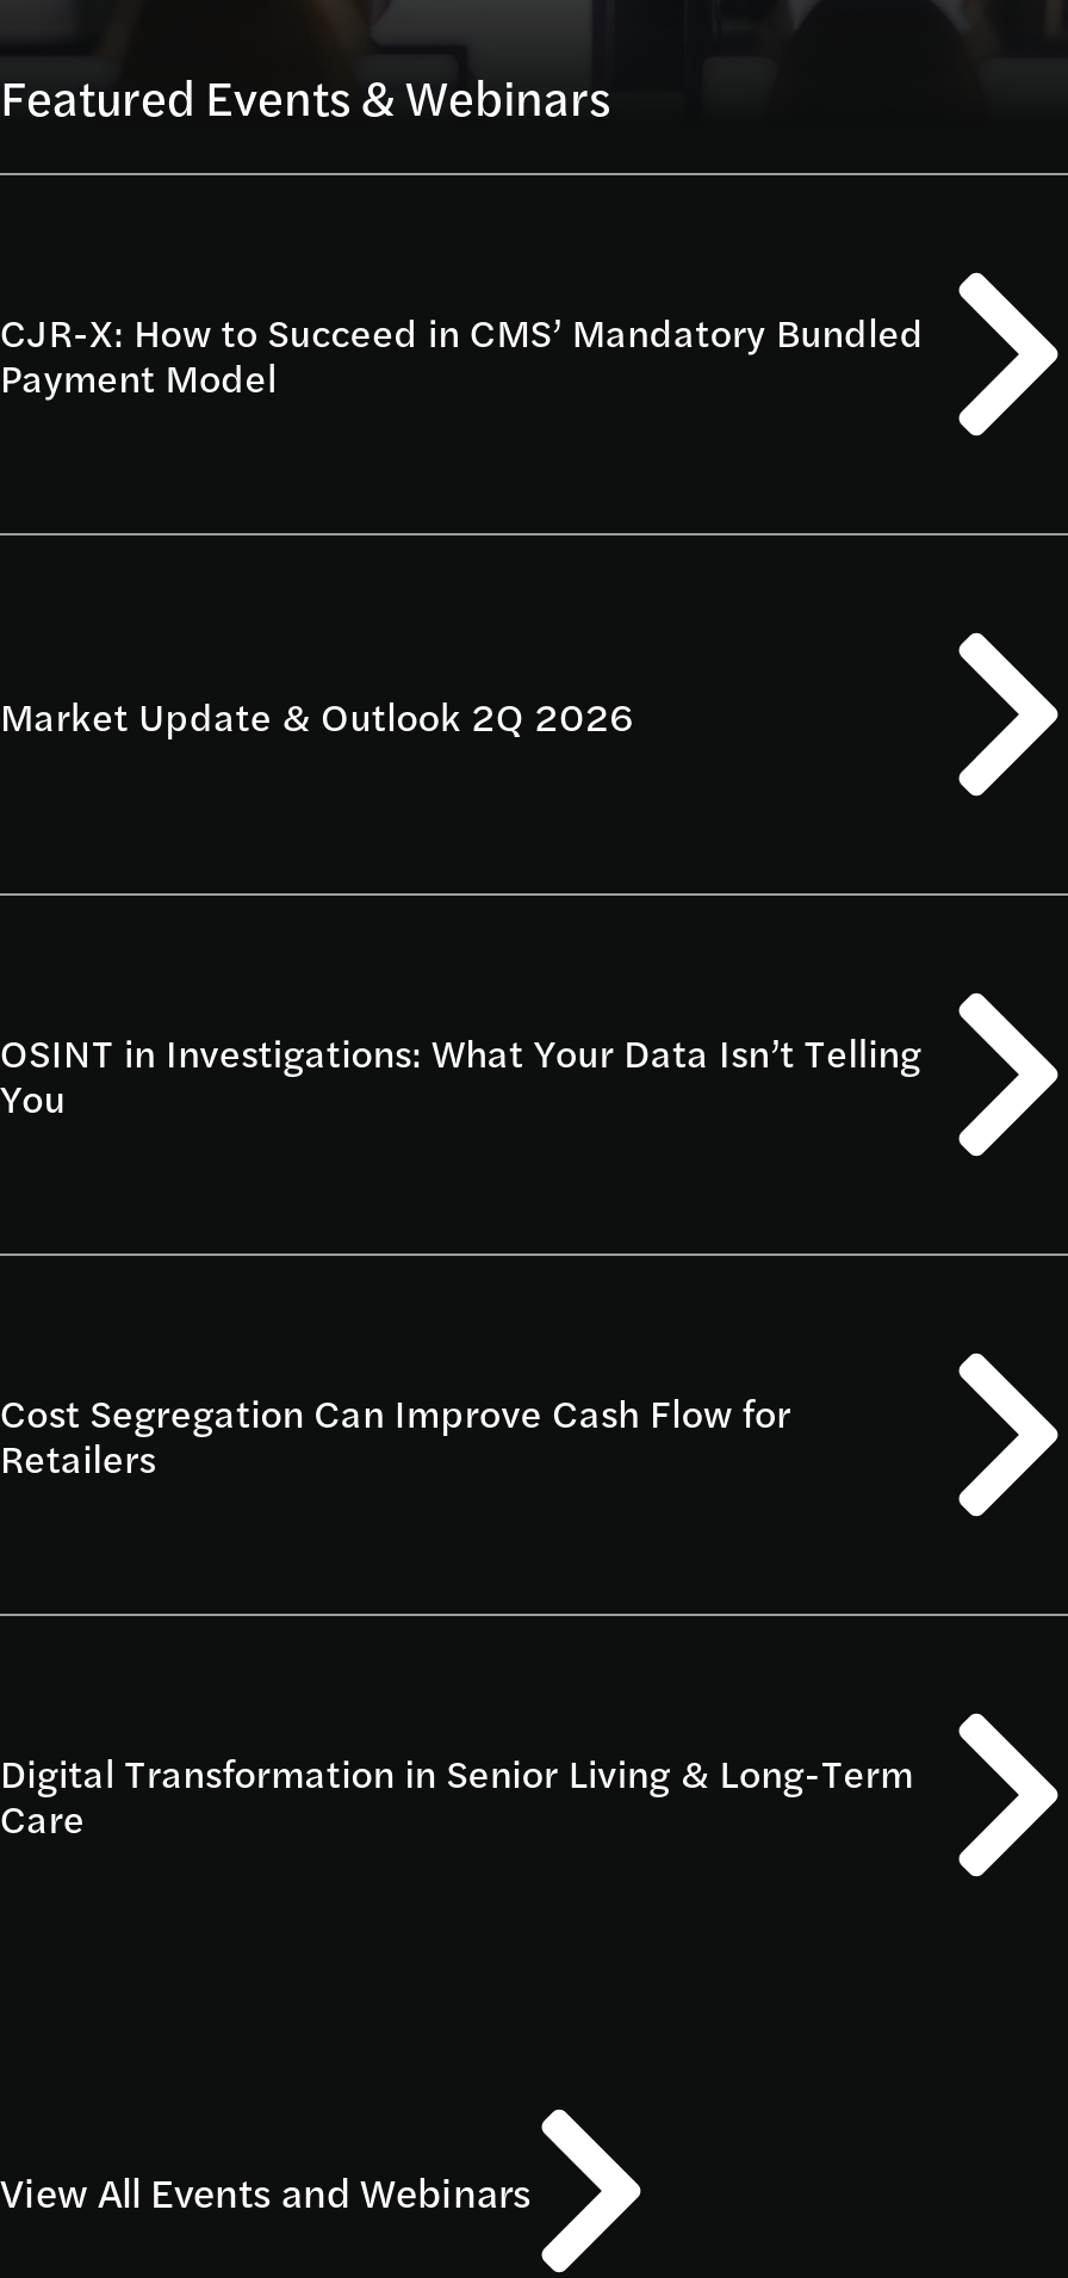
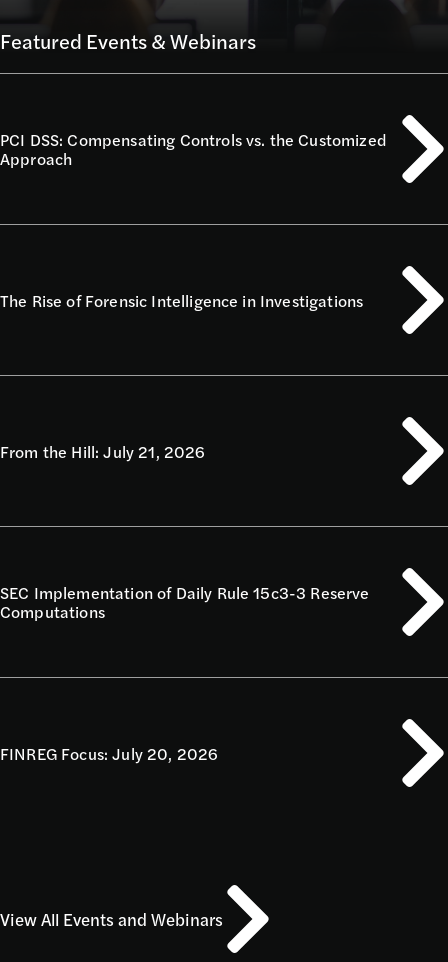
- CJR-X: How to Succeed in CMS’ Mandatory Bundled
- Payment Model
+ PCI DSS: Compensating Controls vs. the Customized
+ Approach

- Market Update & Outlook 2Q 2026
+ The Rise of Forensic Intelligence in Investigations

- OSINT in Investigations: What Your Data Isn’t Telling
- You
+ From the Hill: July 21, 2026

- Cost Segregation Can Improve Cash Flow for
- Retailers
+ SEC Implementation of Daily Rule 15c3-3 Reserve
+ Computations

- Digital Transformation in Senior Living & Long-Term
- Care
+ FINREG Focus: July 20, 2026
